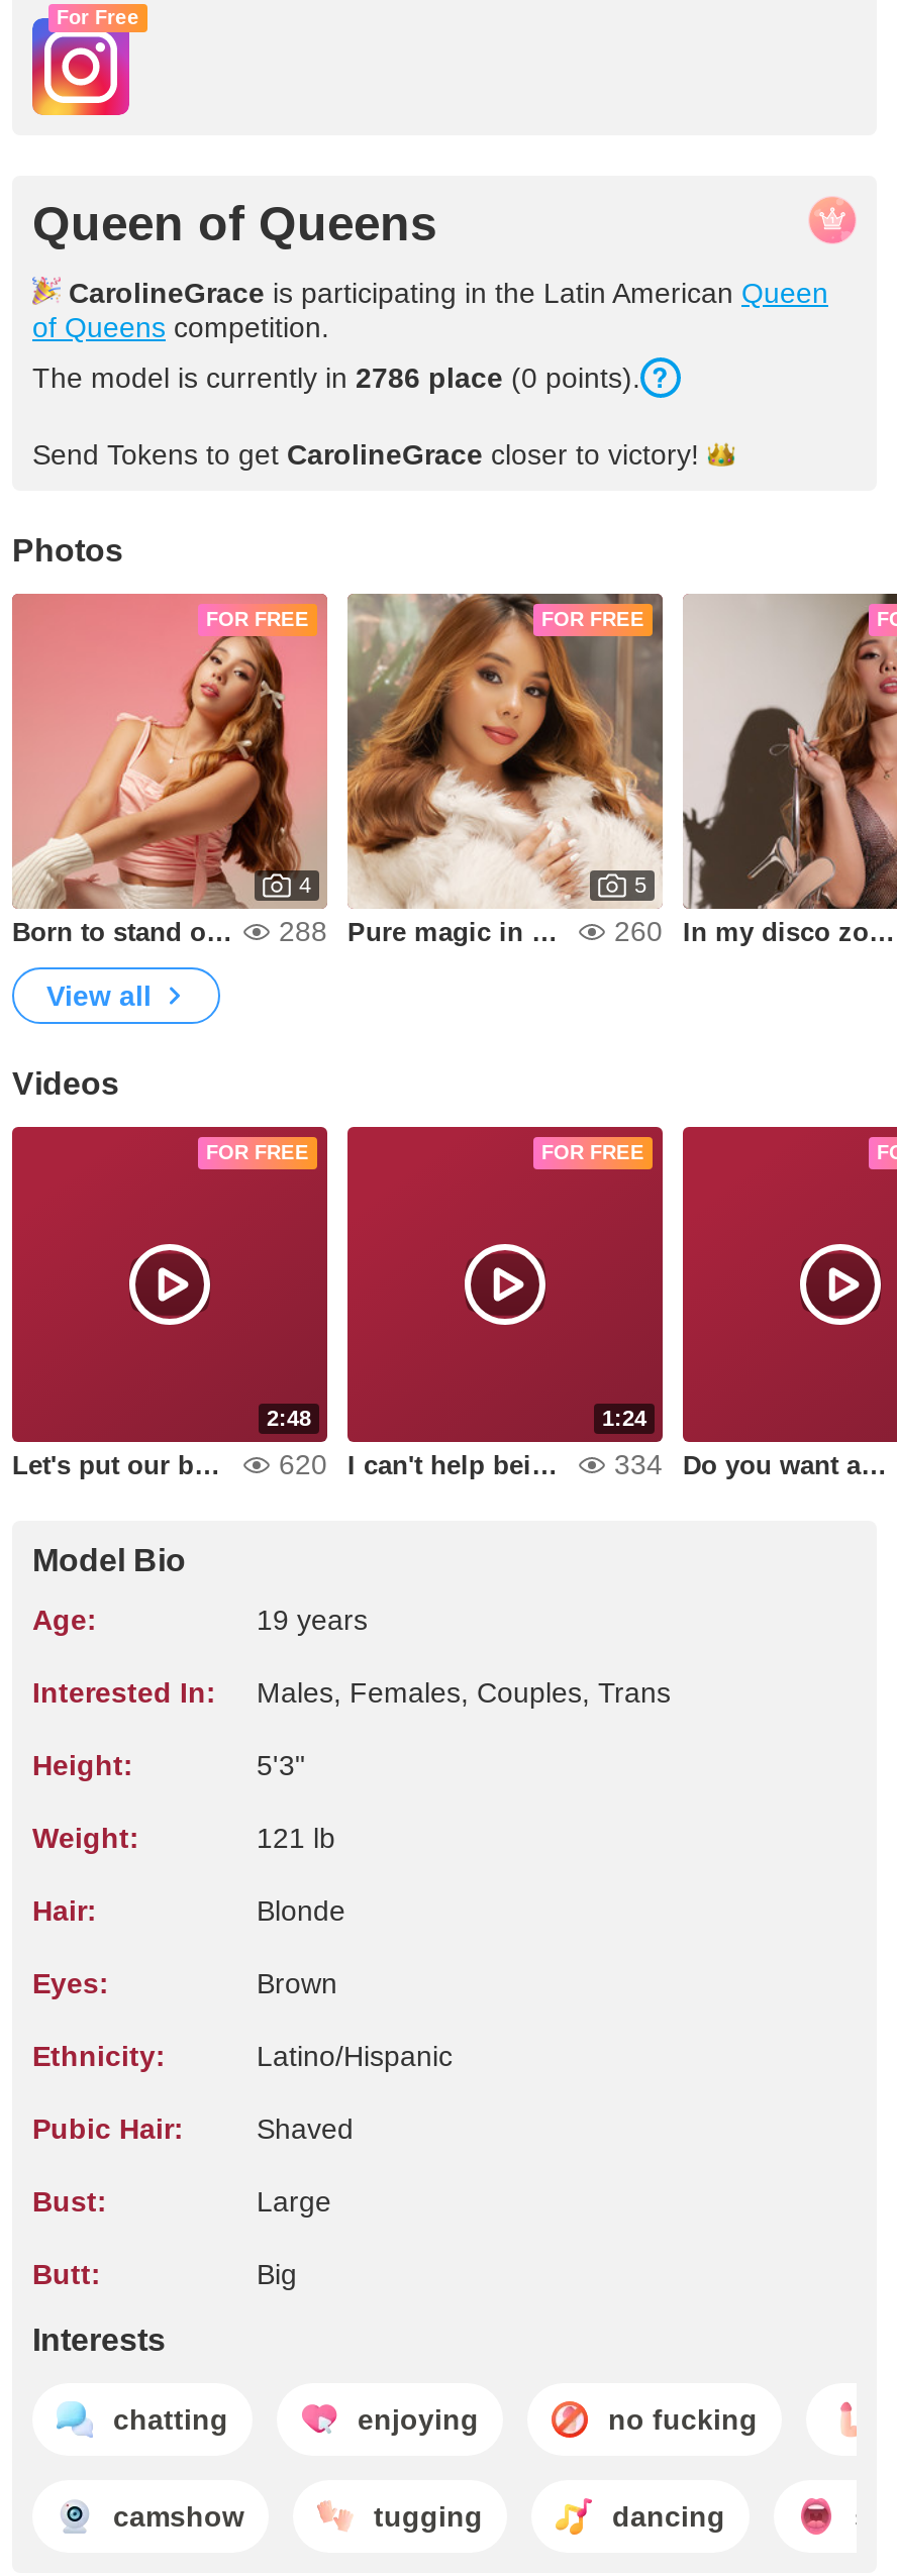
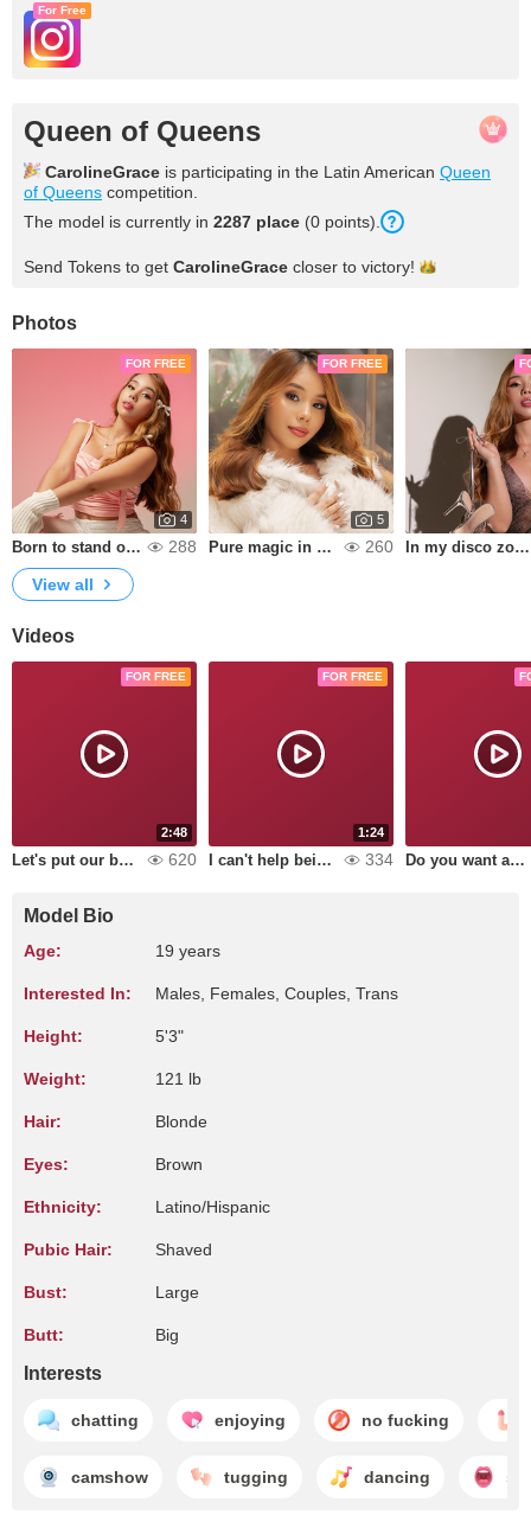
- The model is currently in 2786 place (0 points).
+ The model is currently in 2287 place (0 points).
